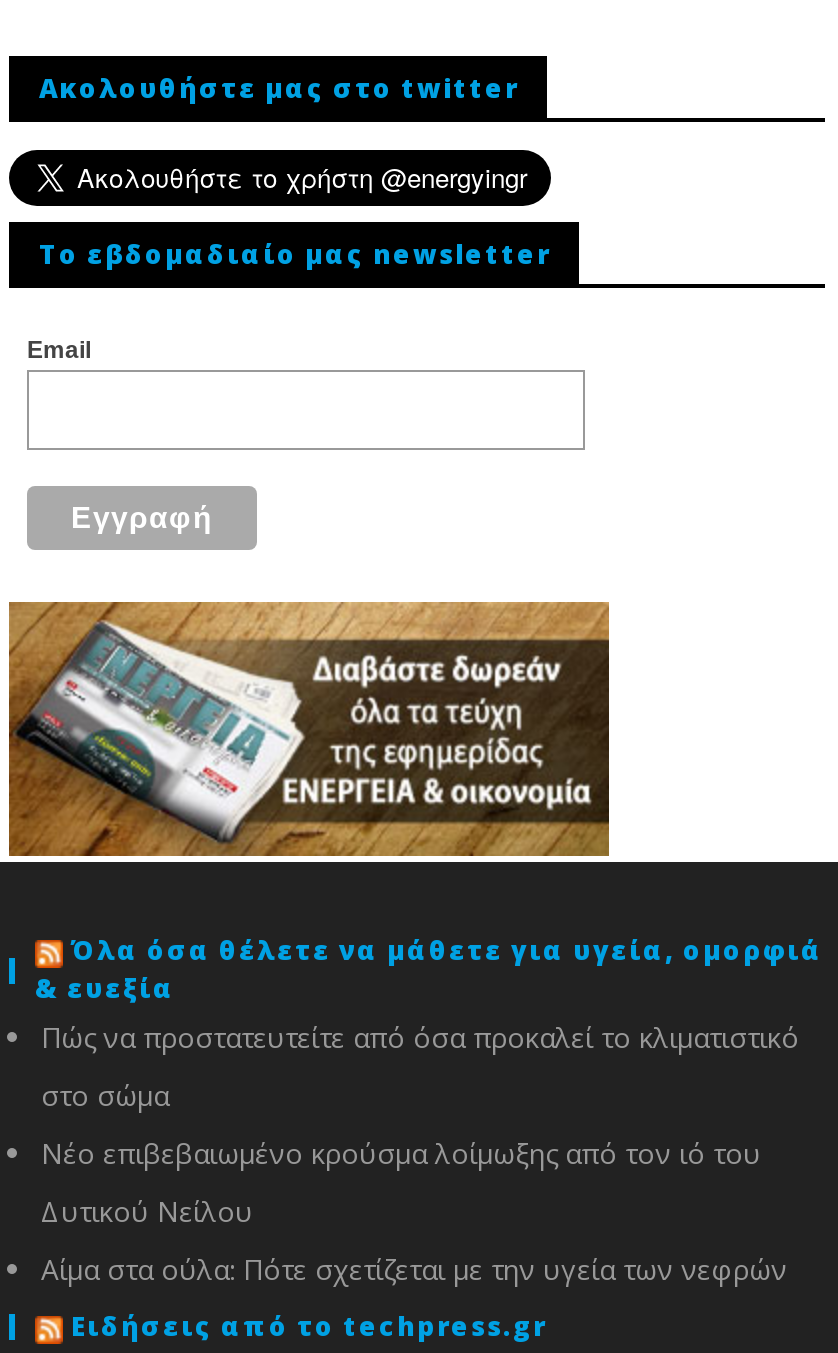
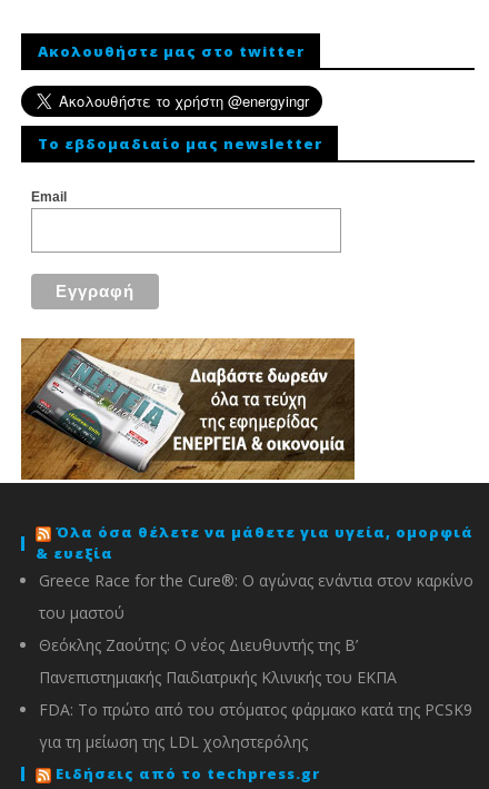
- Πώς να προστατευτείτε από όσα προκαλεί το κλιματιστικό
- στο σώμα
- Νέο επιβεβαιωμένο κρούσμα λοίμωξης από τον ιό του
- Δυτικού Νείλου
- Αίμα στα ούλα: Πότε σχετίζεται με την υγεία των νεφρών
+ Greece Race for the Cure®: O αγώνας ενάντια στον καρκίνο
+ του μαστού
+ Θεόκλης Ζαούτης: O νέος Διευθυντής της Β’
+ Πανεπιστημιακής Παιδιατρικής Κλινικής του ΕΚΠΑ
+ FDA: Το πρώτο από του στόματος φάρμακο κατά της PCSK9
+ για τη μείωση της LDL χοληστερόλης
